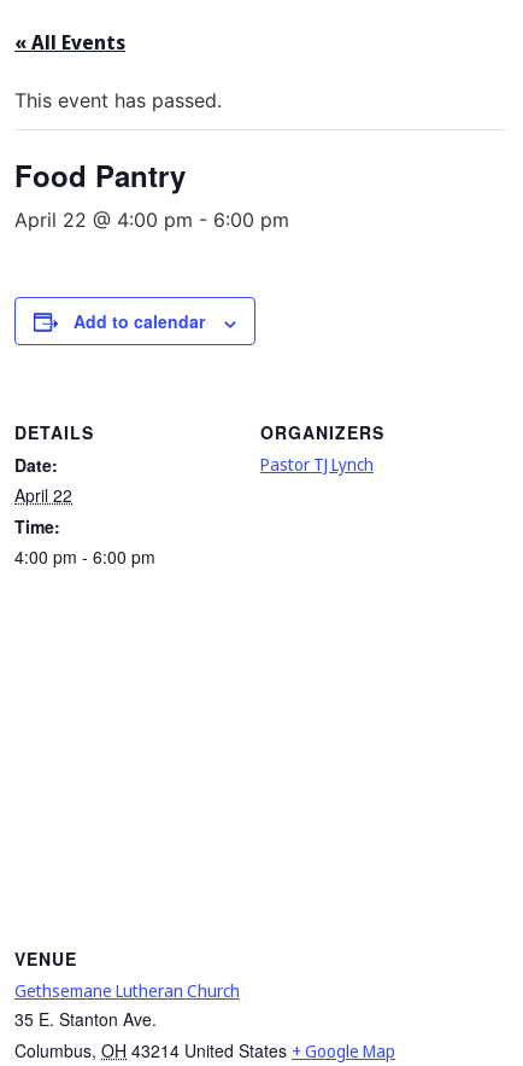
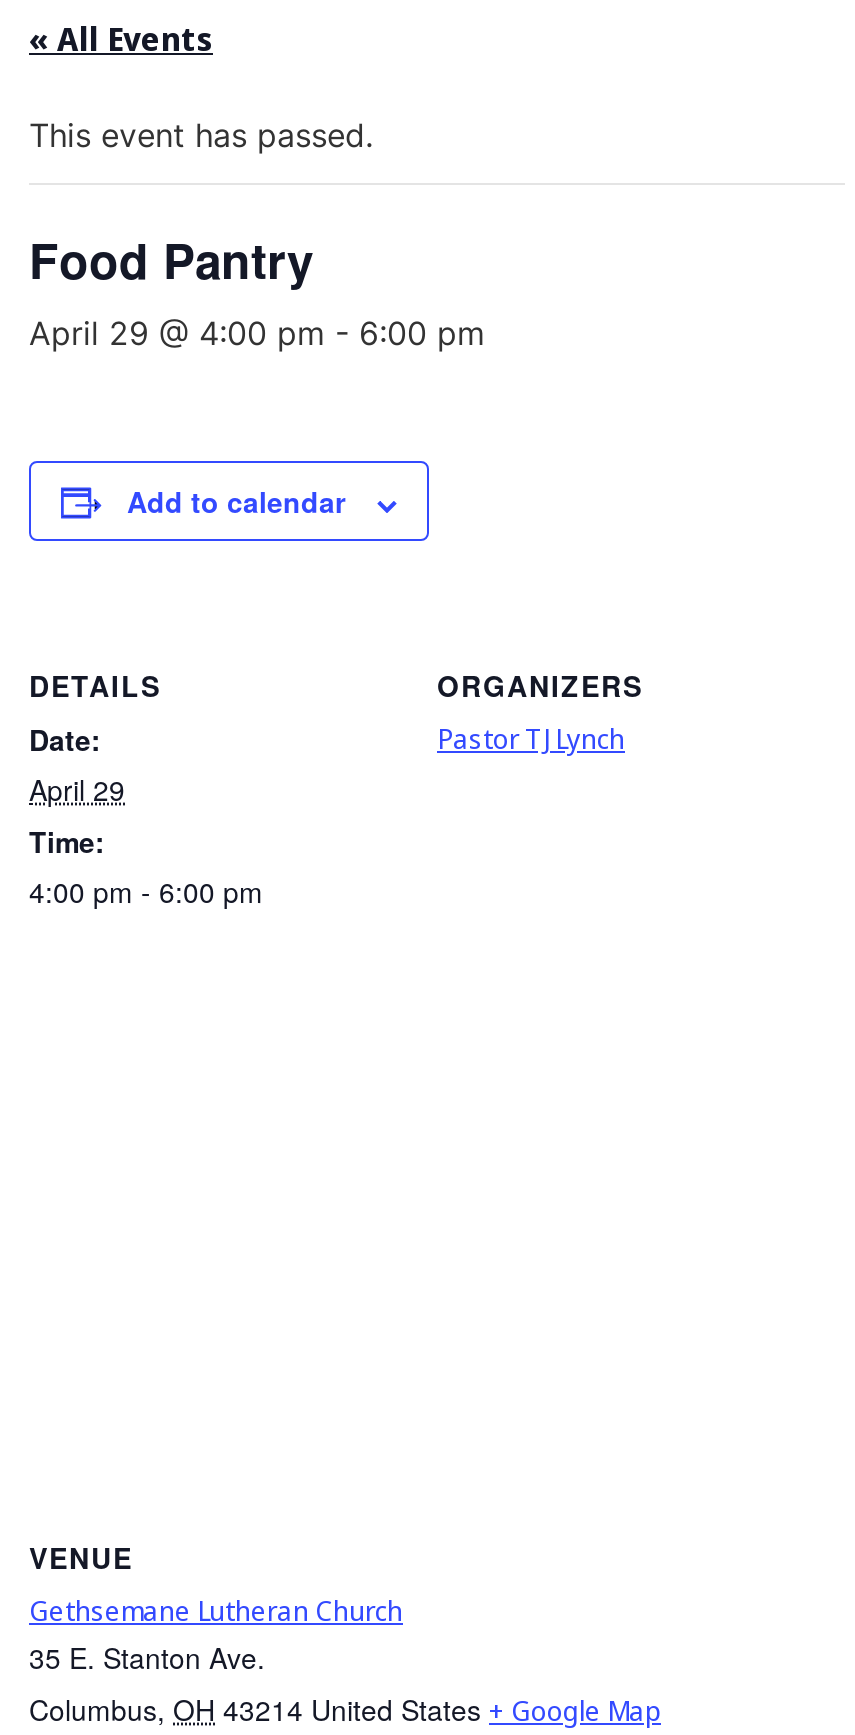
- April 22 @ 4:00 pm - 6:00 pm
+ April 29 @ 4:00 pm - 6:00 pm

- April 22
+ April 29
